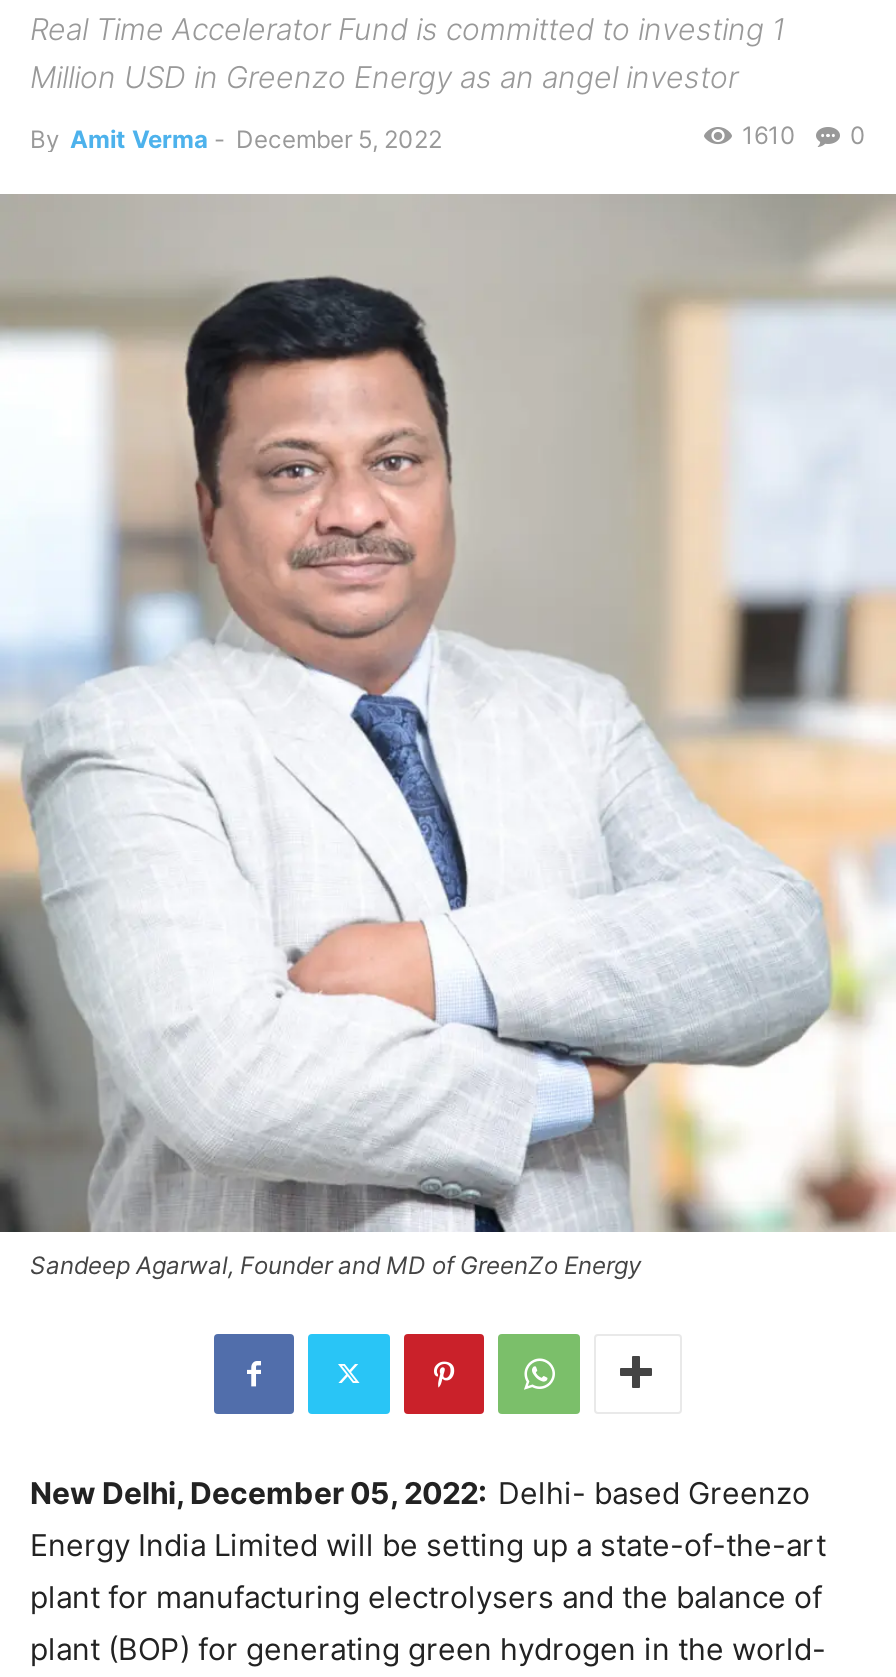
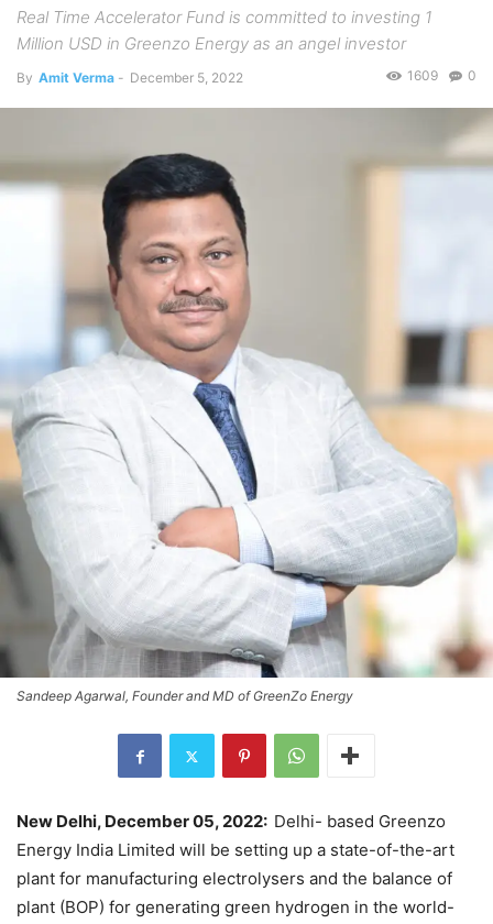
- 1610 0
+ 1609 0
